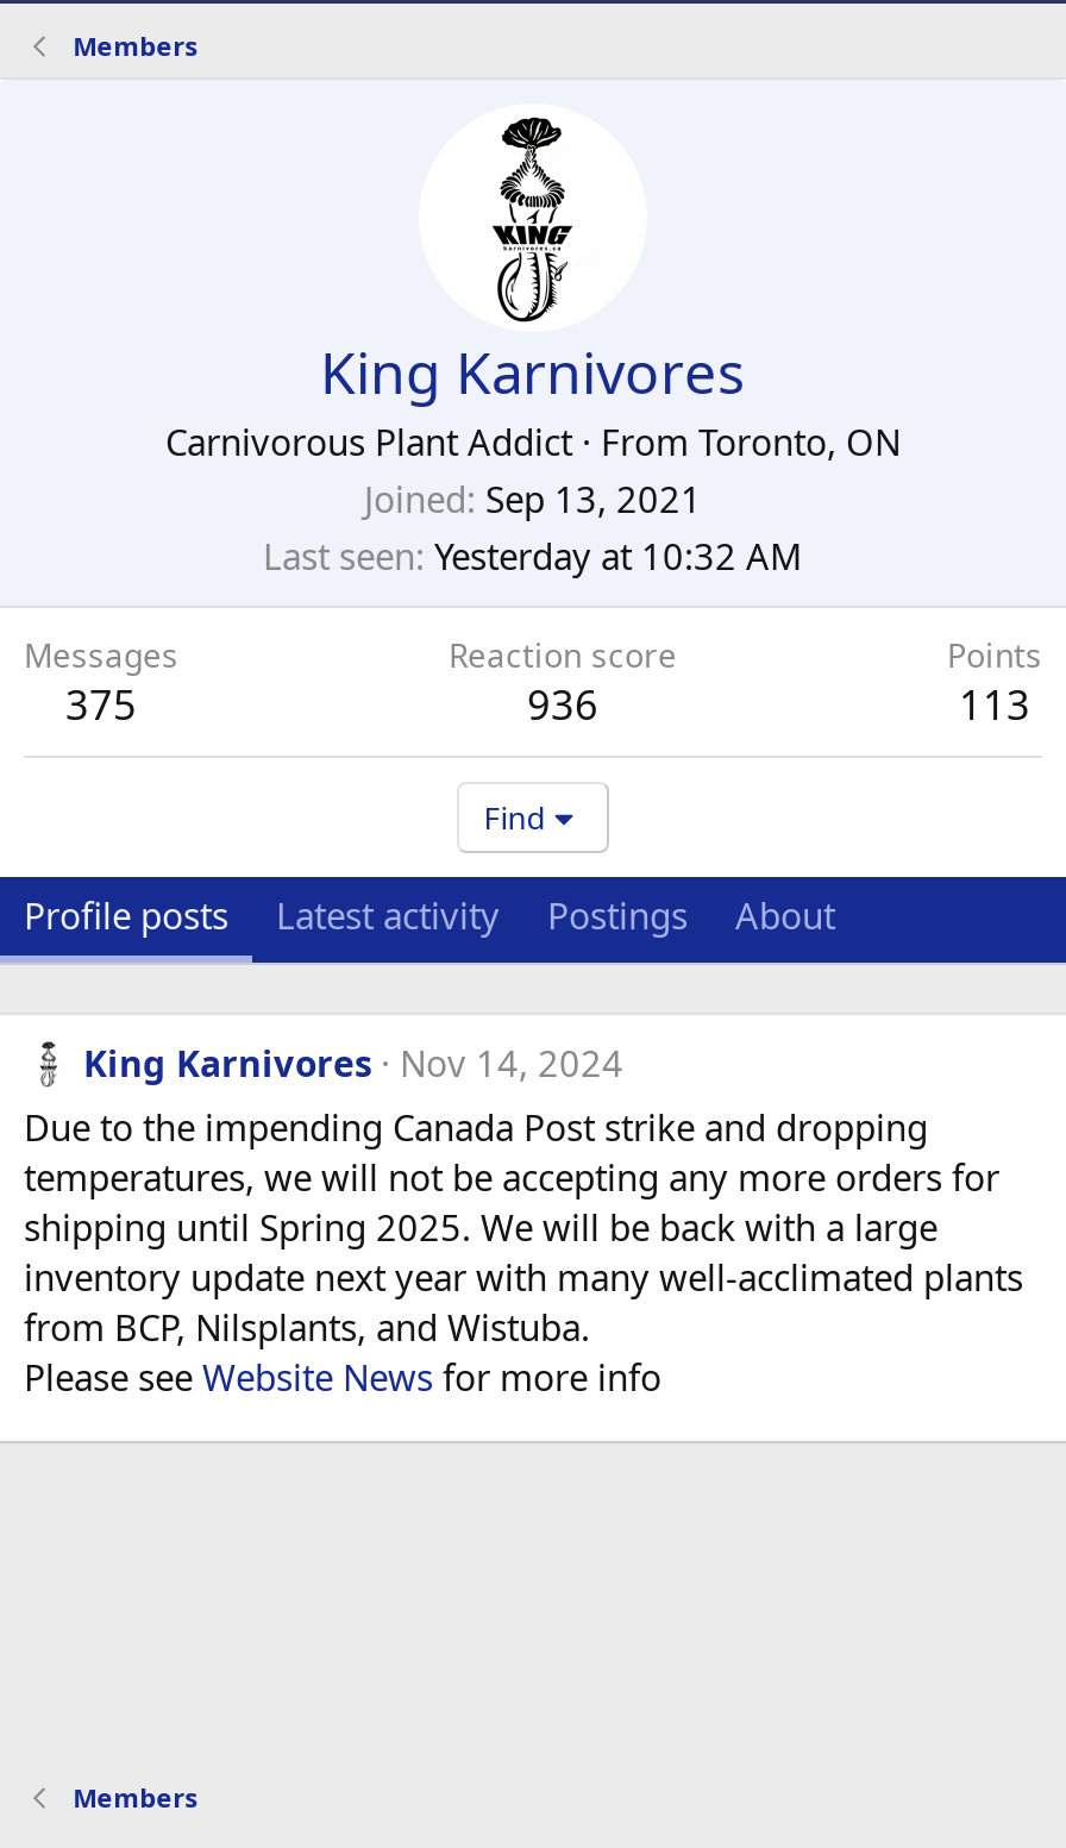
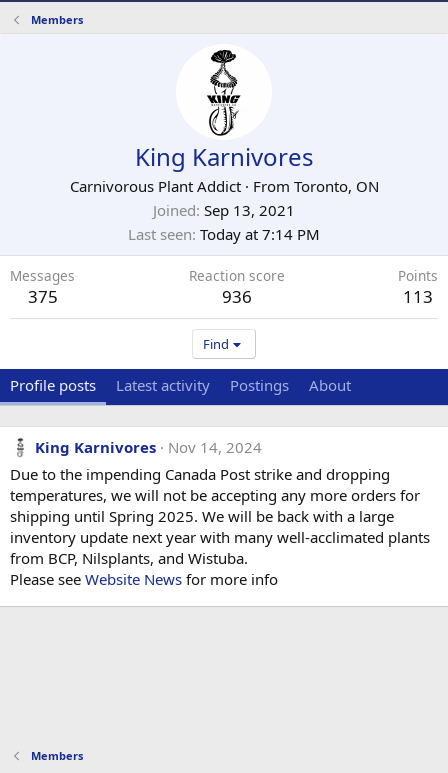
- Last seen Yesterday at 10:32 AM
+ Last seen Today at 7:14 PM
